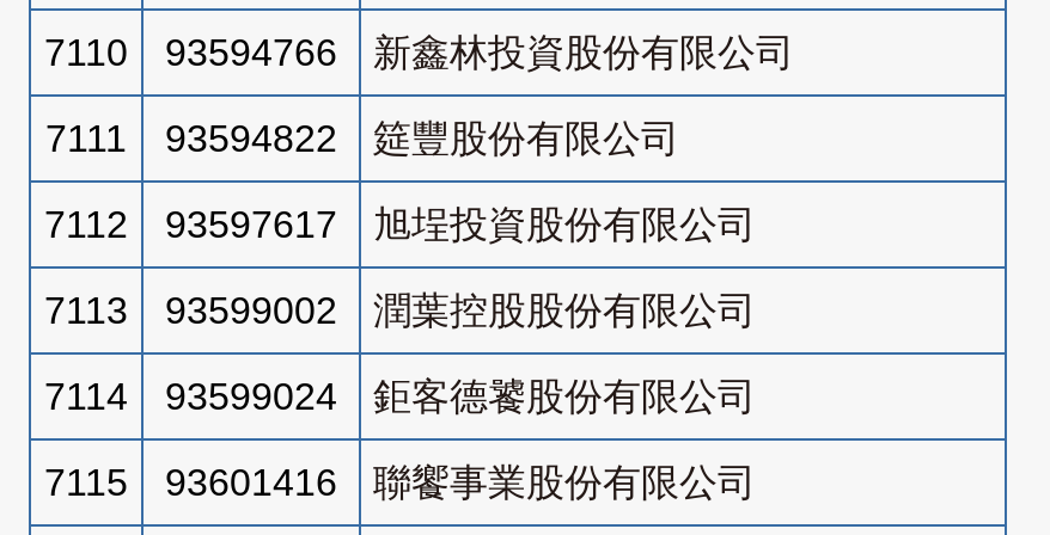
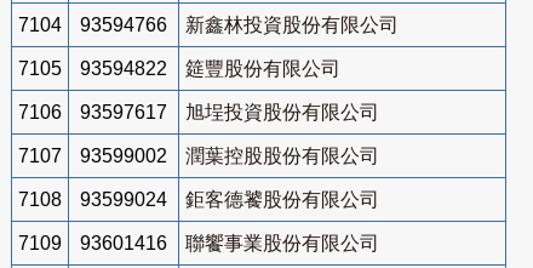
- 7110 93594766 新鑫林投資股份有限公司
+ 7104 93594766 新鑫林投資股份有限公司

- 7111 93594822 筵豐股份有限公司
+ 7105 93594822 筵豐股份有限公司

- 7112 93597617 旭埕投資股份有限公司
+ 7106 93597617 旭埕投資股份有限公司

- 7113 93599002 潤葉控股股份有限公司
+ 7107 93599002 潤葉控股股份有限公司

- 7114 93599024 鉅客德饕股份有限公司
+ 7108 93599024 鉅客德饕股份有限公司

- 7115 93601416 聯饗事業股份有限公司
+ 7109 93601416 聯饗事業股份有限公司
